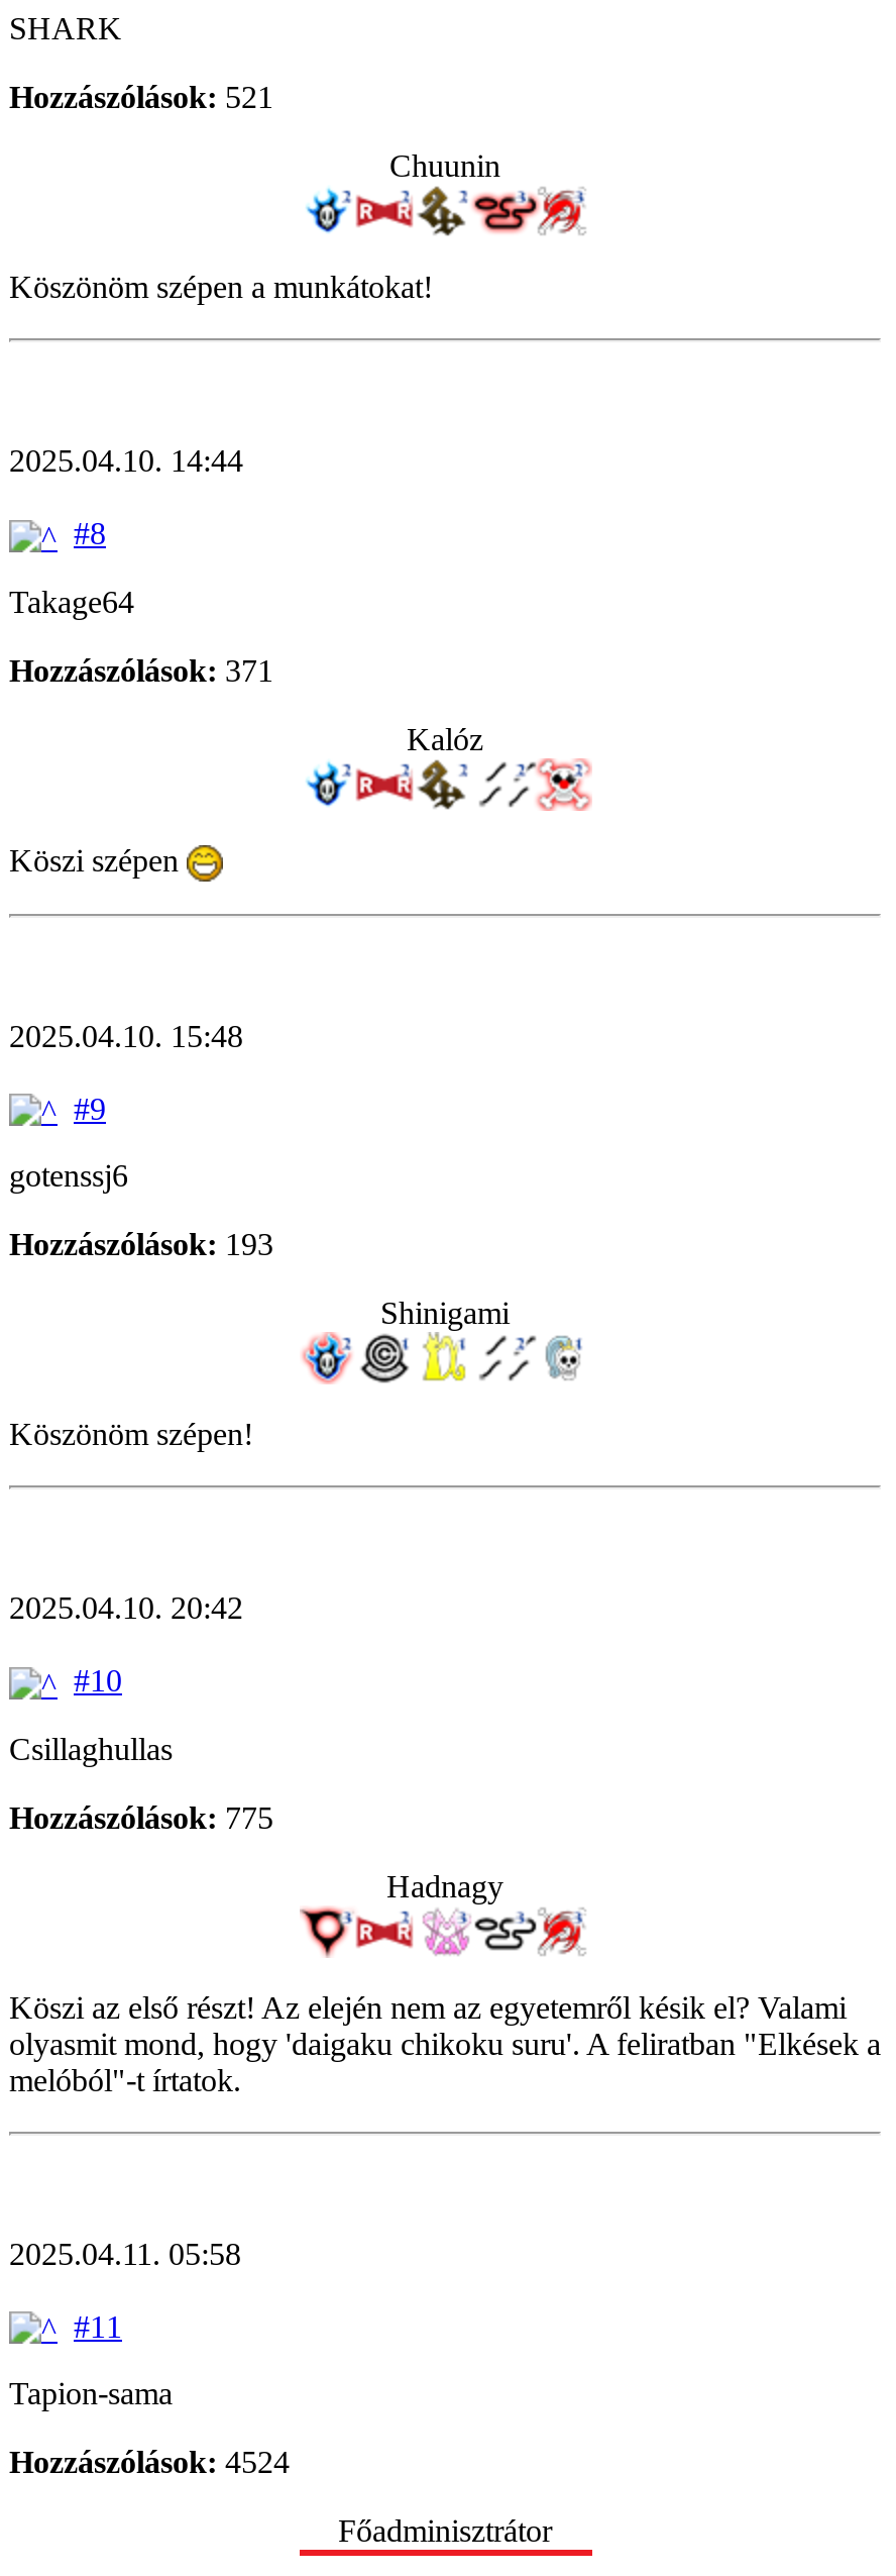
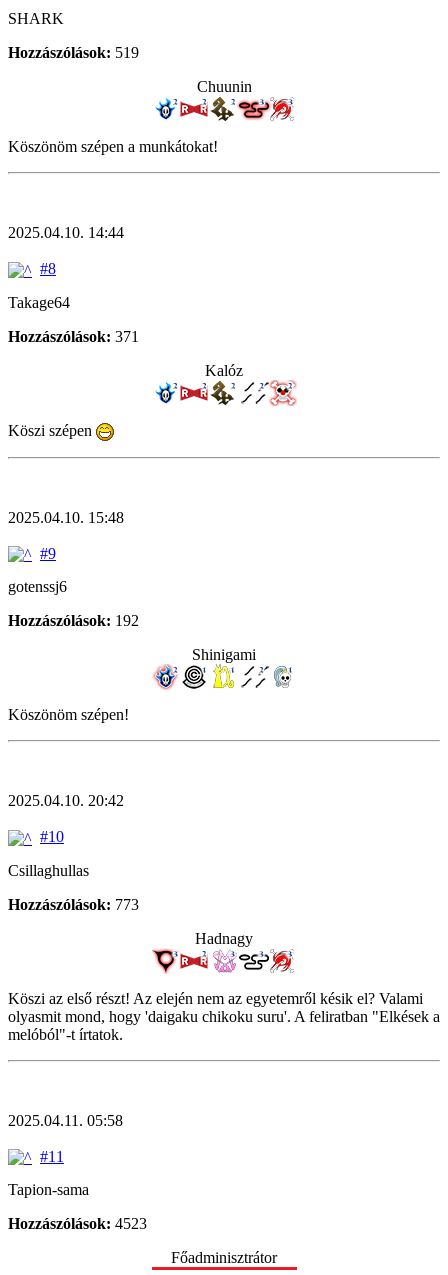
- Hozzászólások: 521
+ Hozzászólások: 519

- Hozzászólások: 193
+ Hozzászólások: 192

- Hozzászólások: 775
+ Hozzászólások: 773

- Hozzászólások: 4524
+ Hozzászólások: 4523
